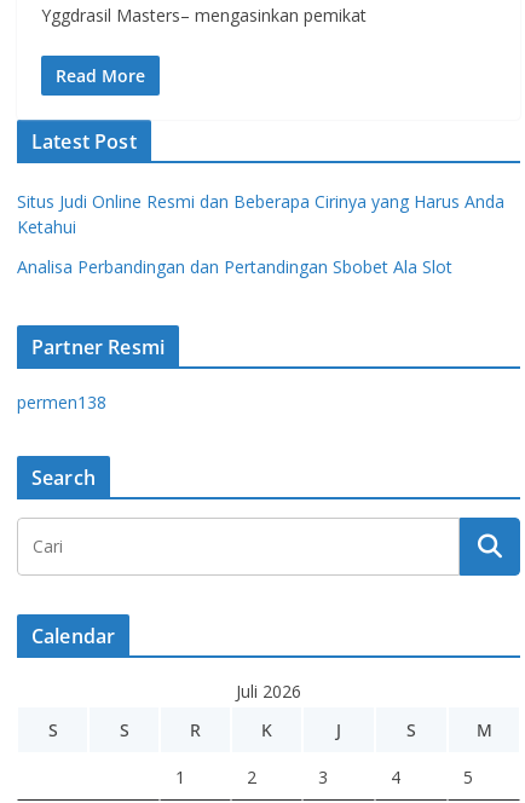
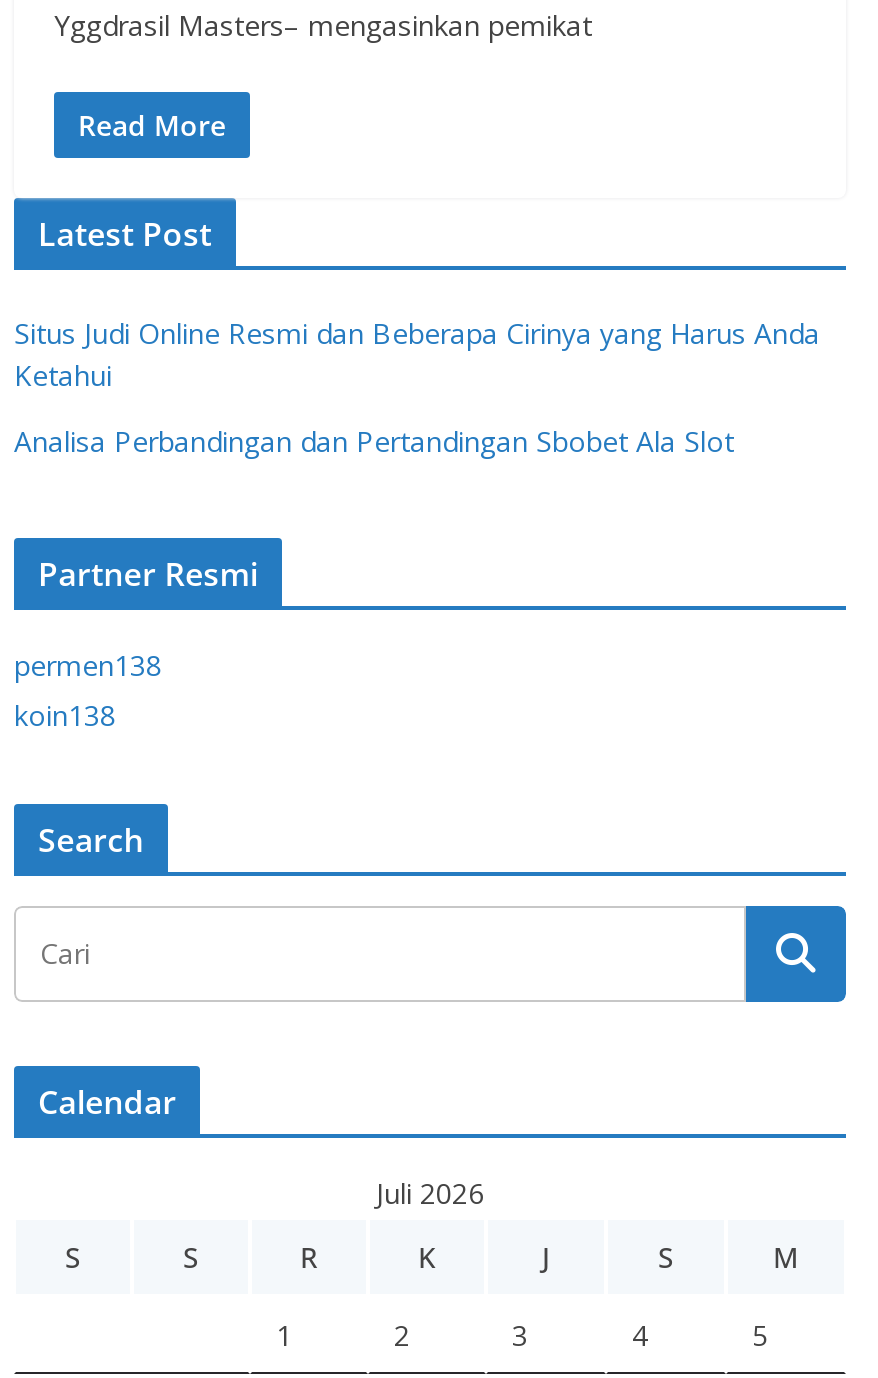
+ koin138
